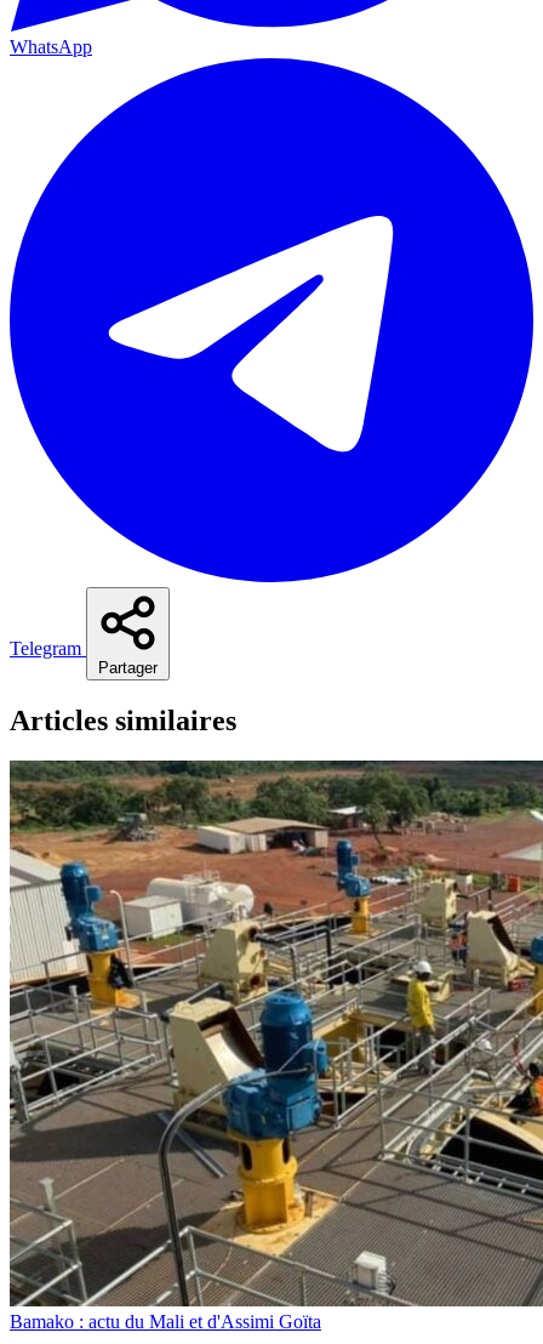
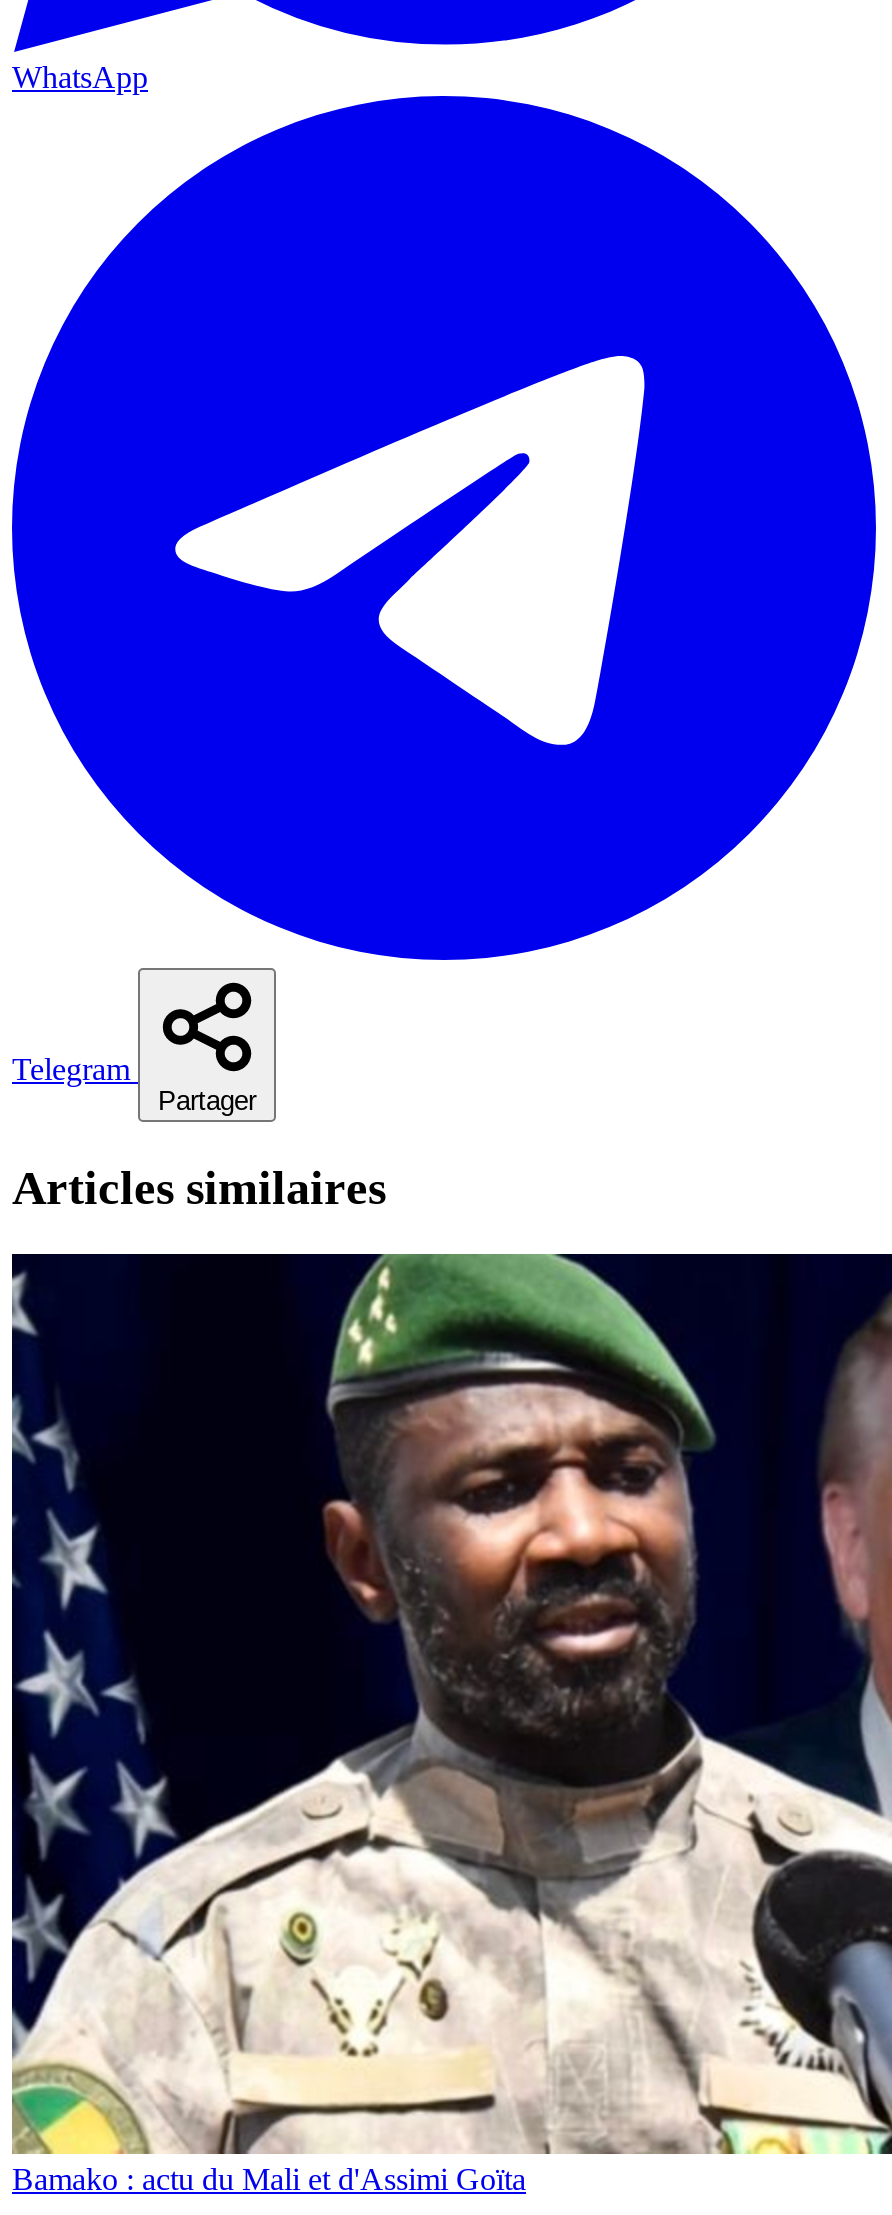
- [image]
+ [image]
